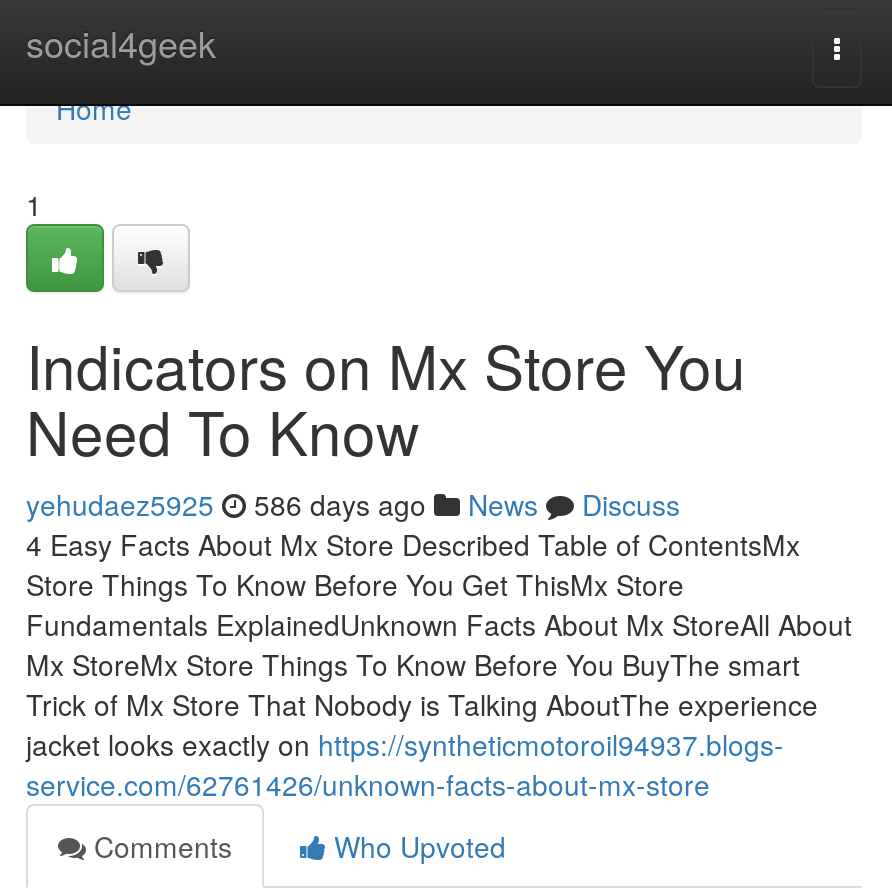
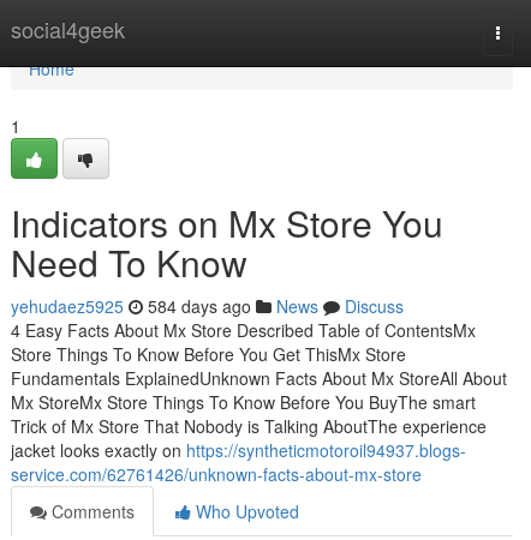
- yehudaez5925 586 days ago News Discuss
+ yehudaez5925 584 days ago News Discuss
